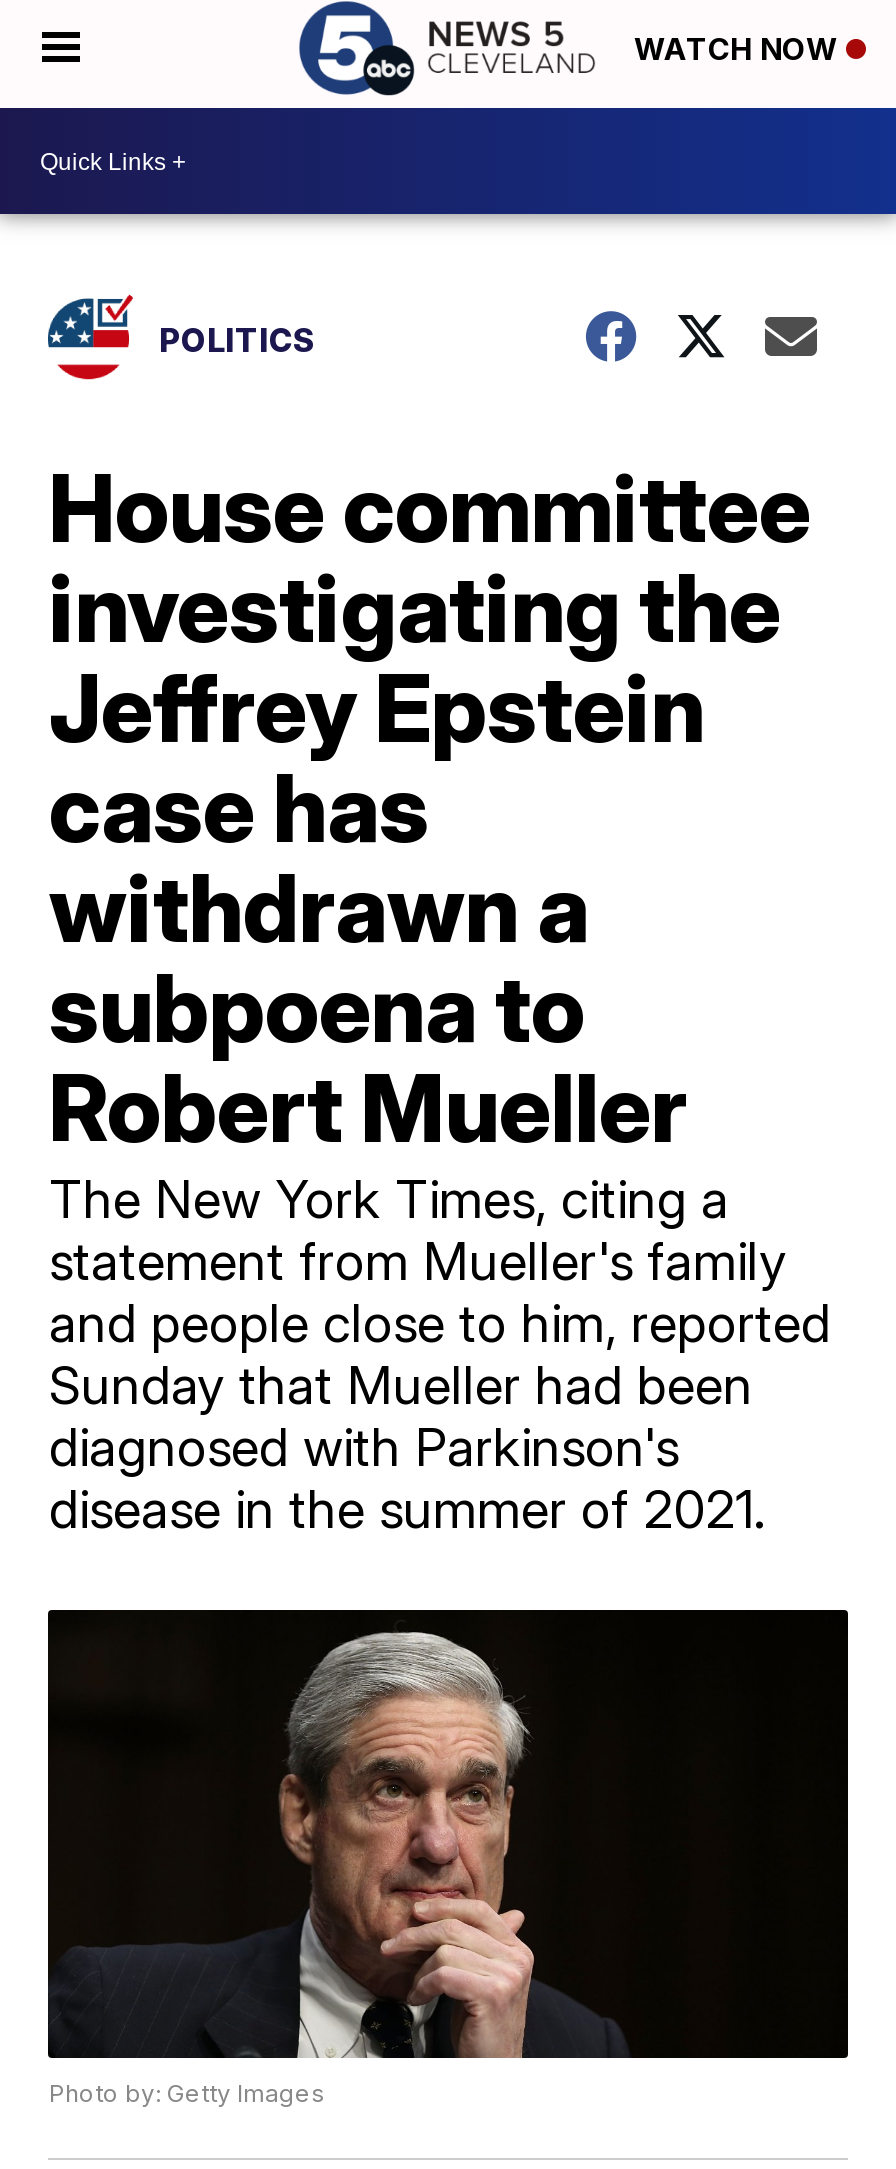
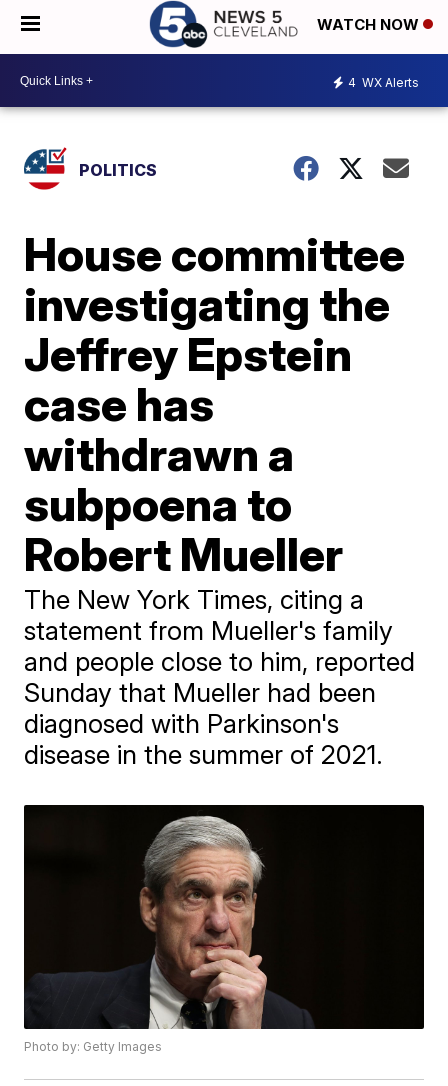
+ 4 WX Alerts
